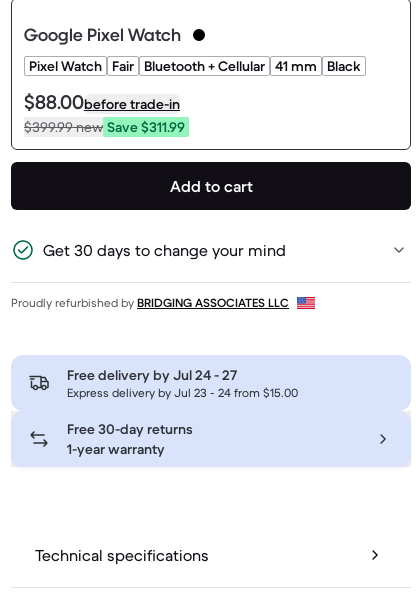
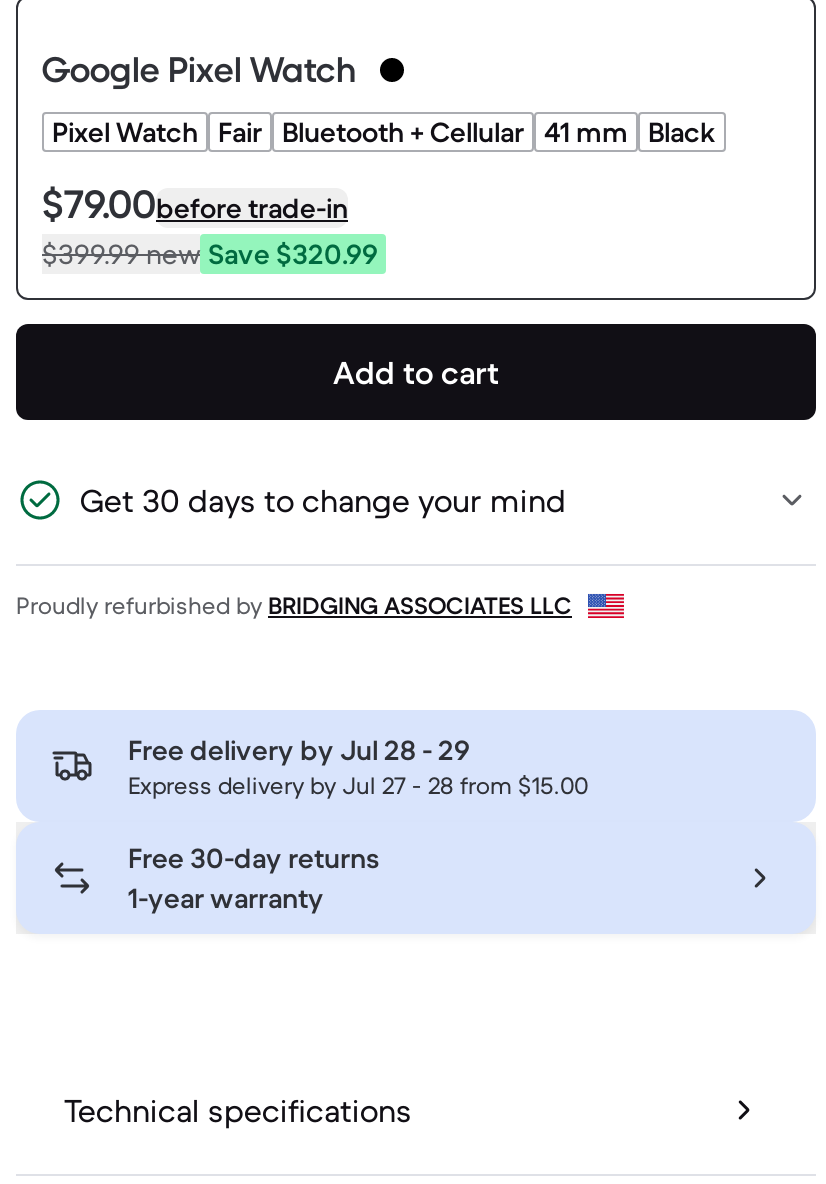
- $88.00before trade-in
+ $79.00before trade-in

- $399.99new Save $311.99
+ $399.99new Save $320.99

- Free delivery by Jul 24 - 27
+ Free delivery by Jul 28 - 29

- Express delivery by Jul 23 - 24 from $15.00
+ Express delivery by Jul 27 - 28 from $15.00
